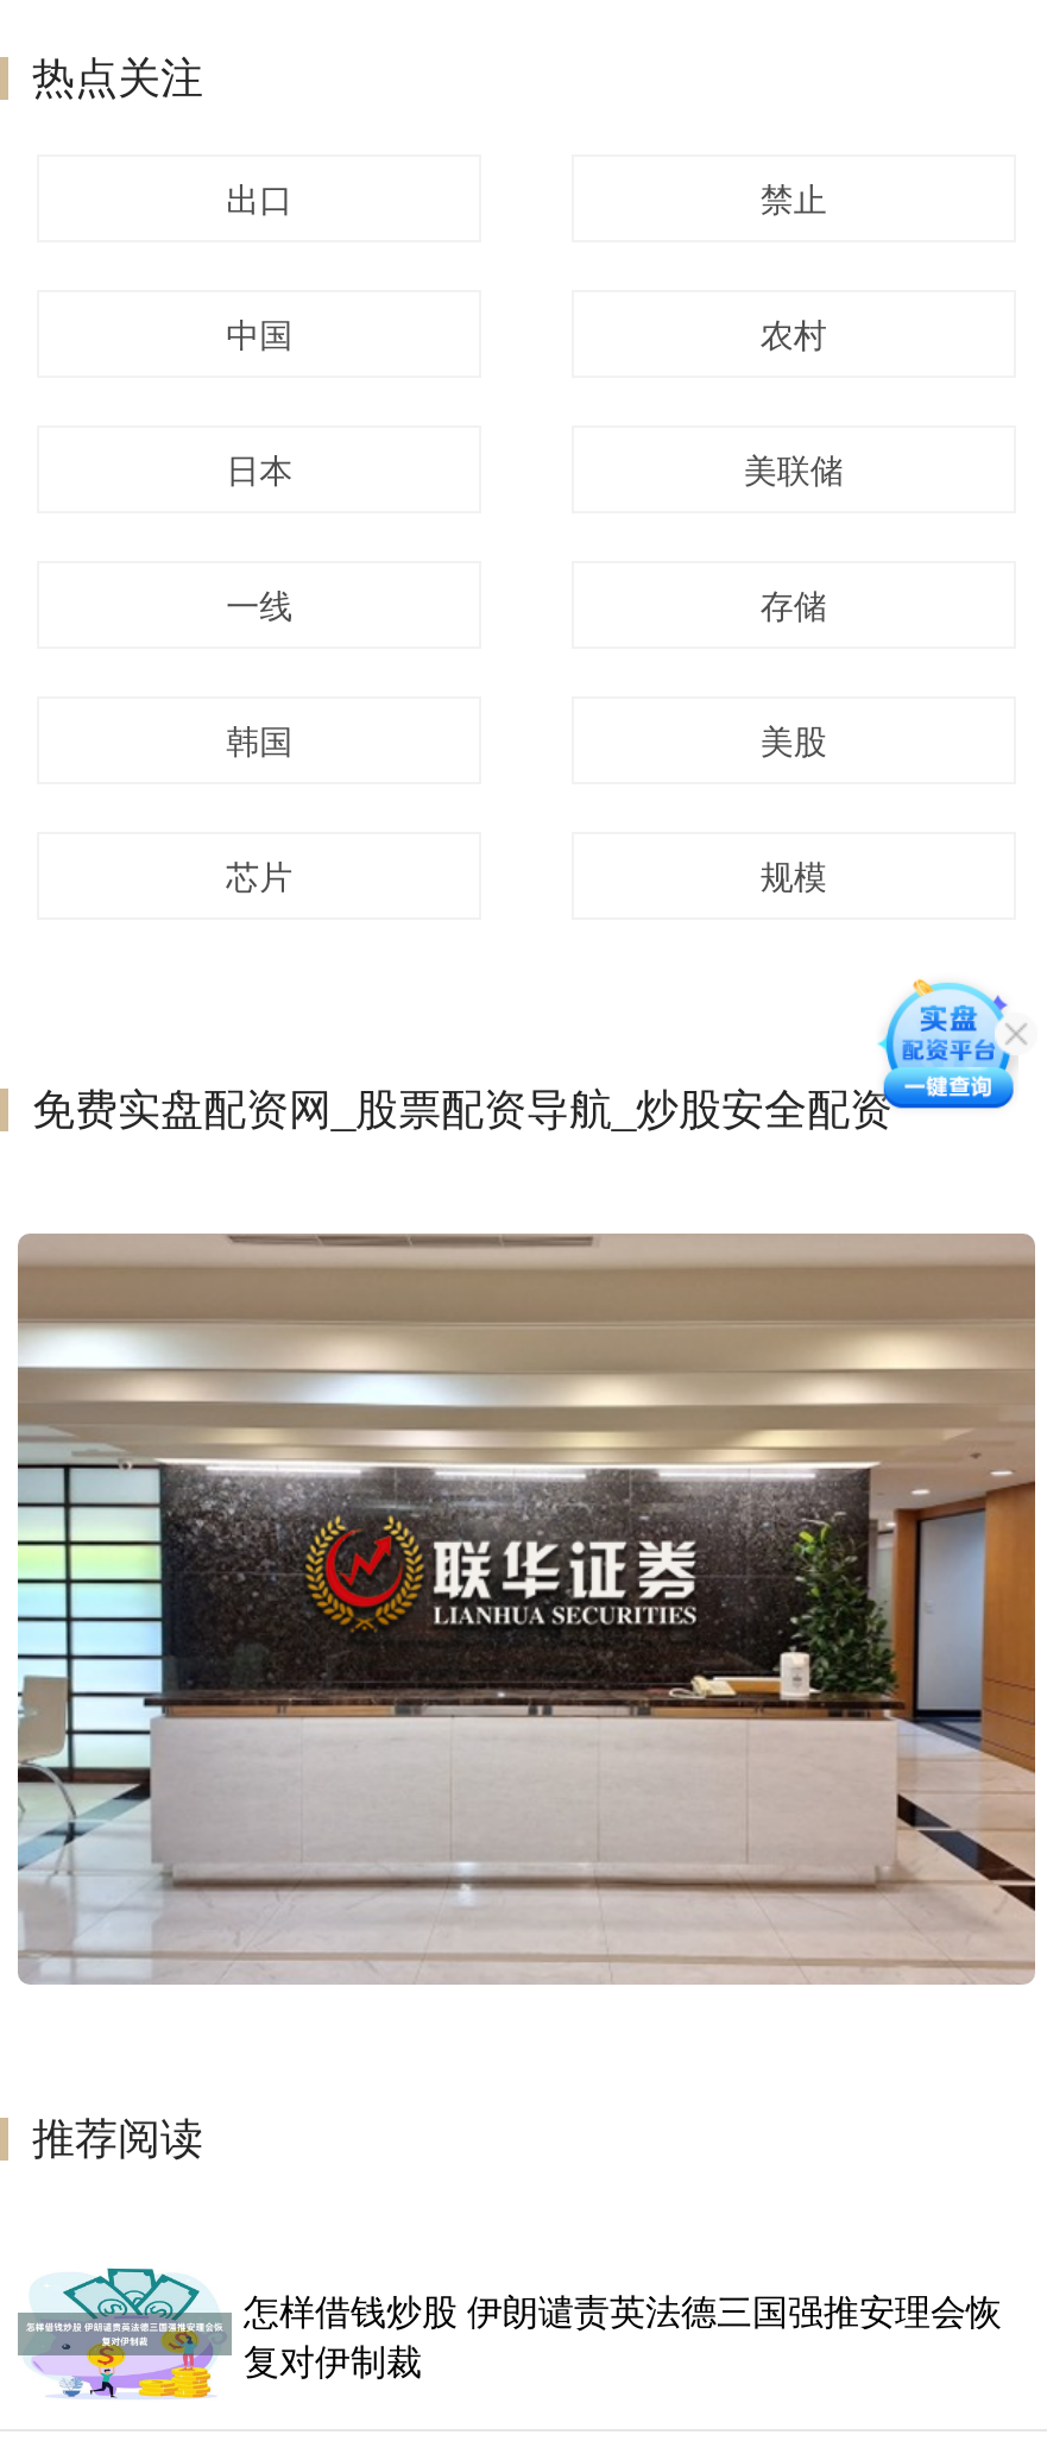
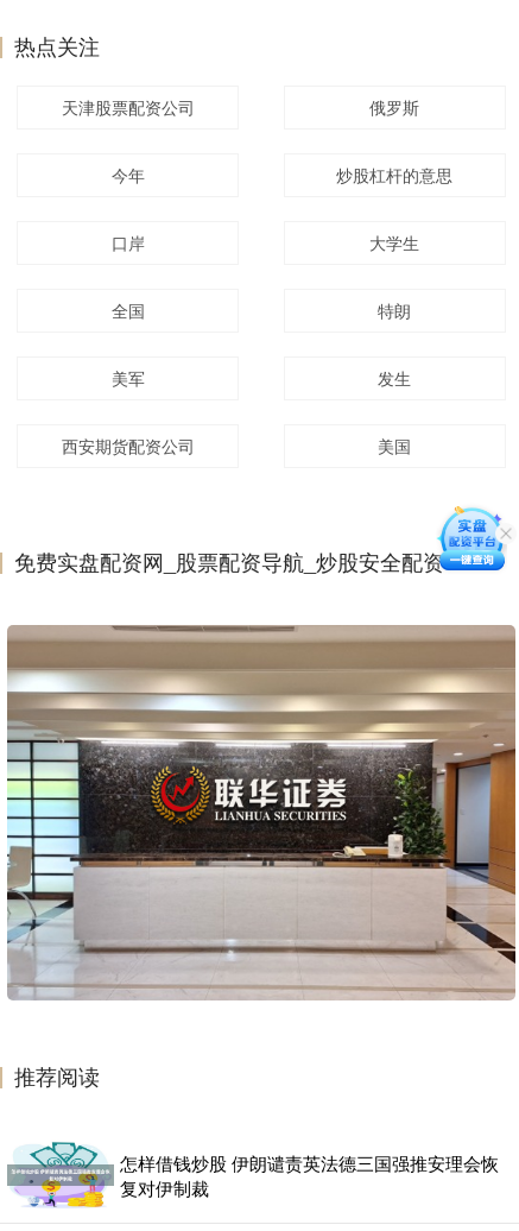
- 出口
- 禁止
+ 天津股票配资公司
+ 俄罗斯

- 中国
- 农村
+ 今年
+ 炒股杠杆的意思

- 日本
- 美联储
+ 口岸
+ 大学生

- 一线
- 存储
+ 全国
+ 特朗

- 韩国
- 美股
+ 美军
+ 发生

- 芯片
- 规模
+ 西安期货配资公司
+ 美国

- [image]
+ [image]
